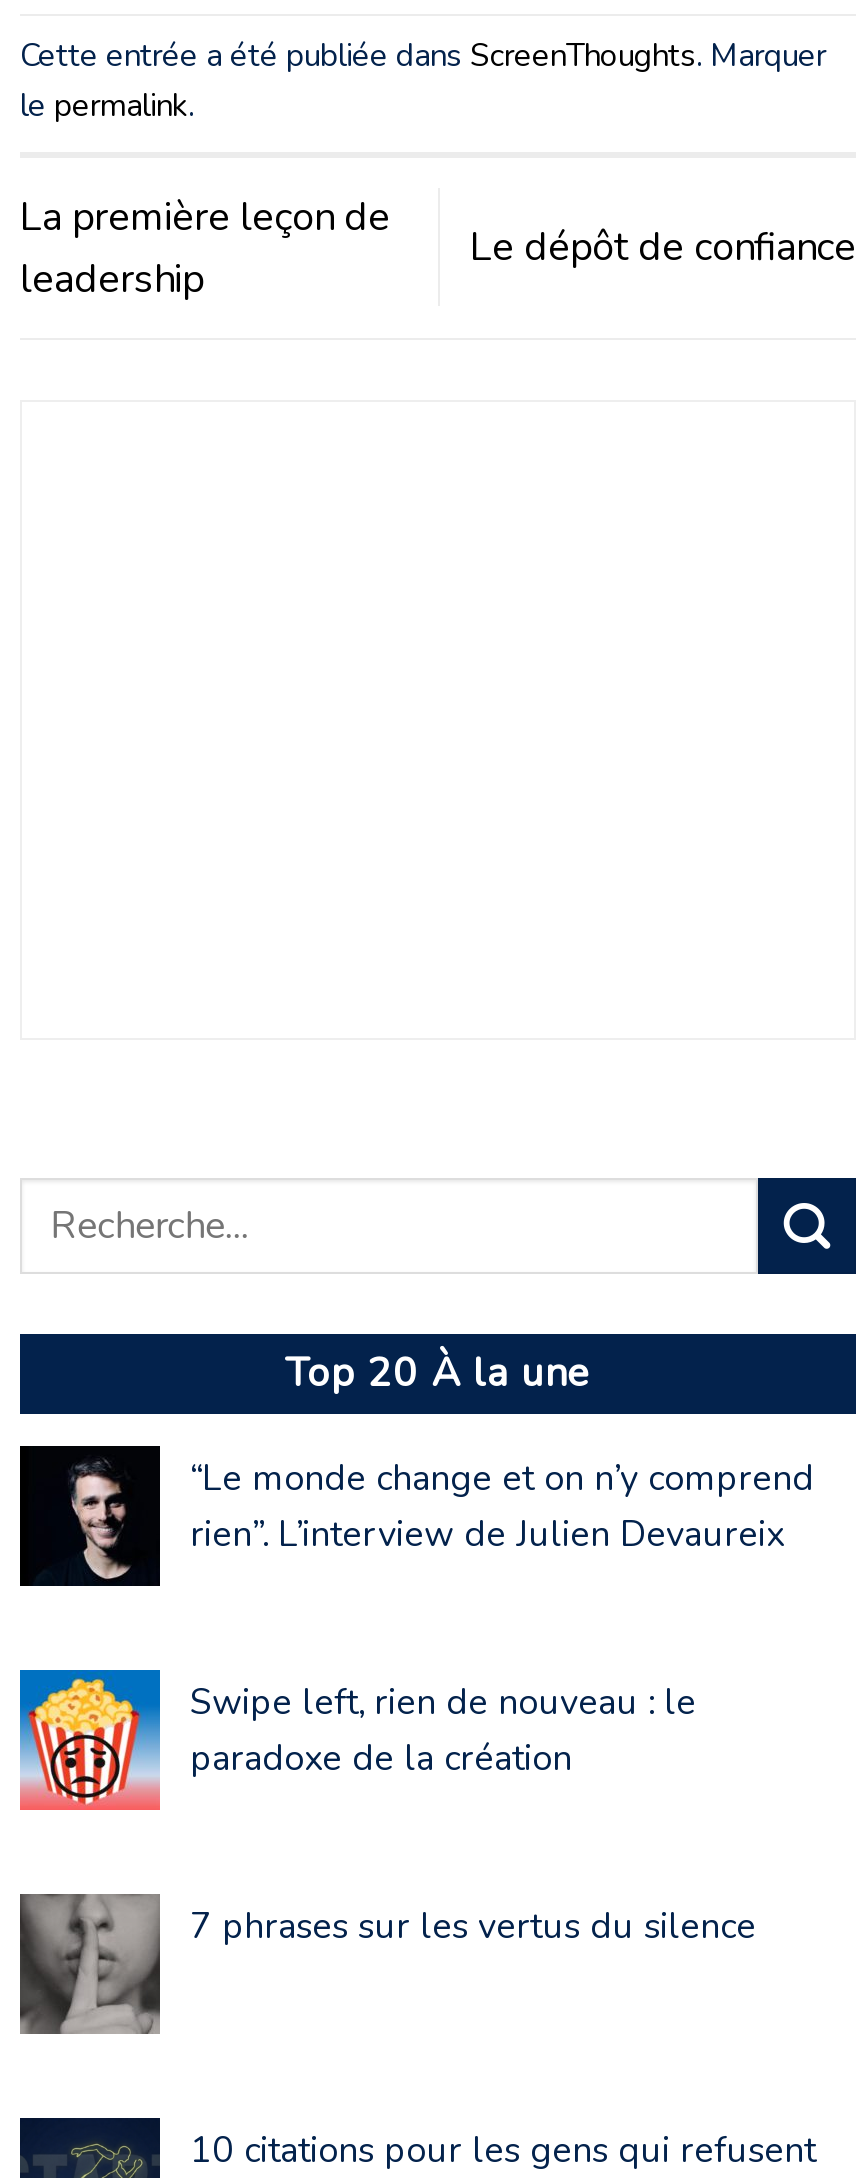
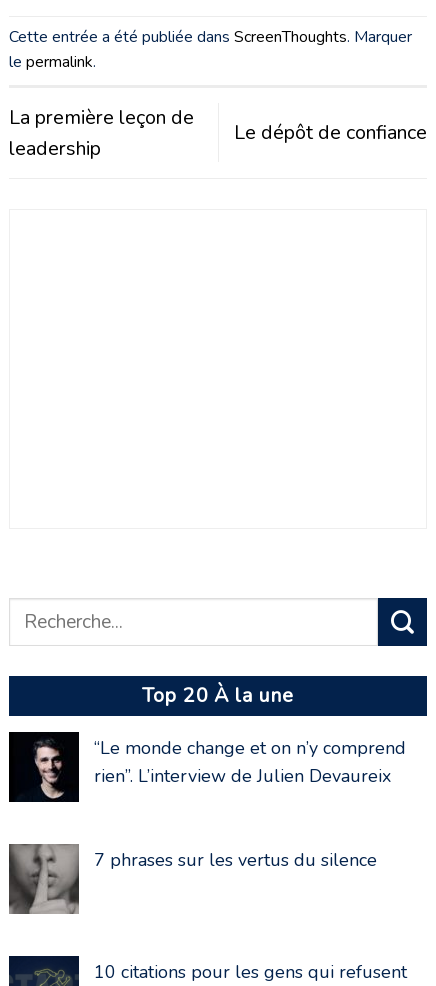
- [image]
- Swipe left, rien de nouveau : le
- paradoxe de la création
